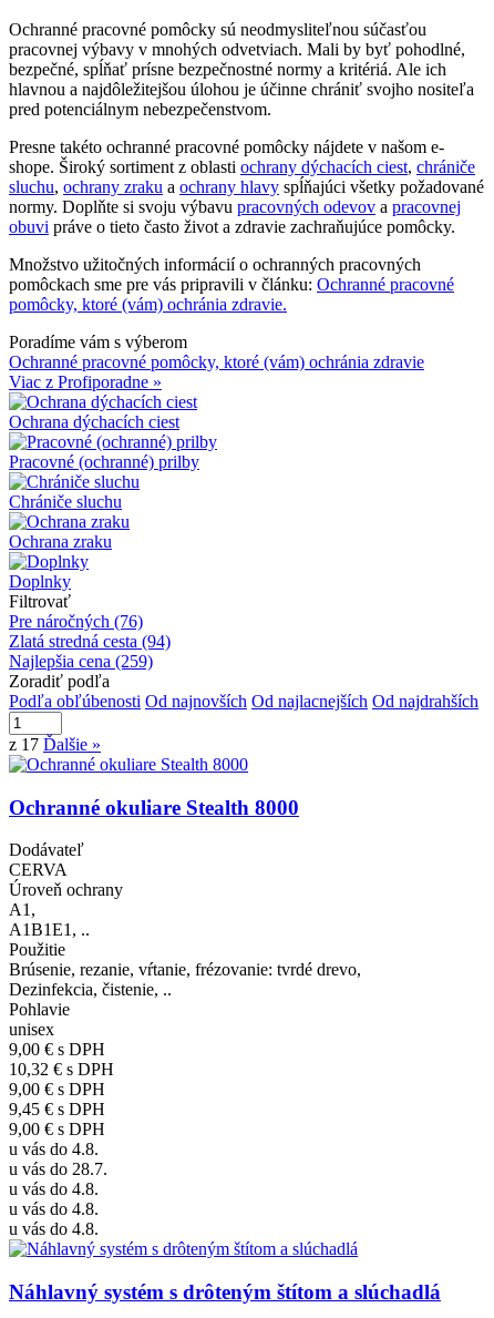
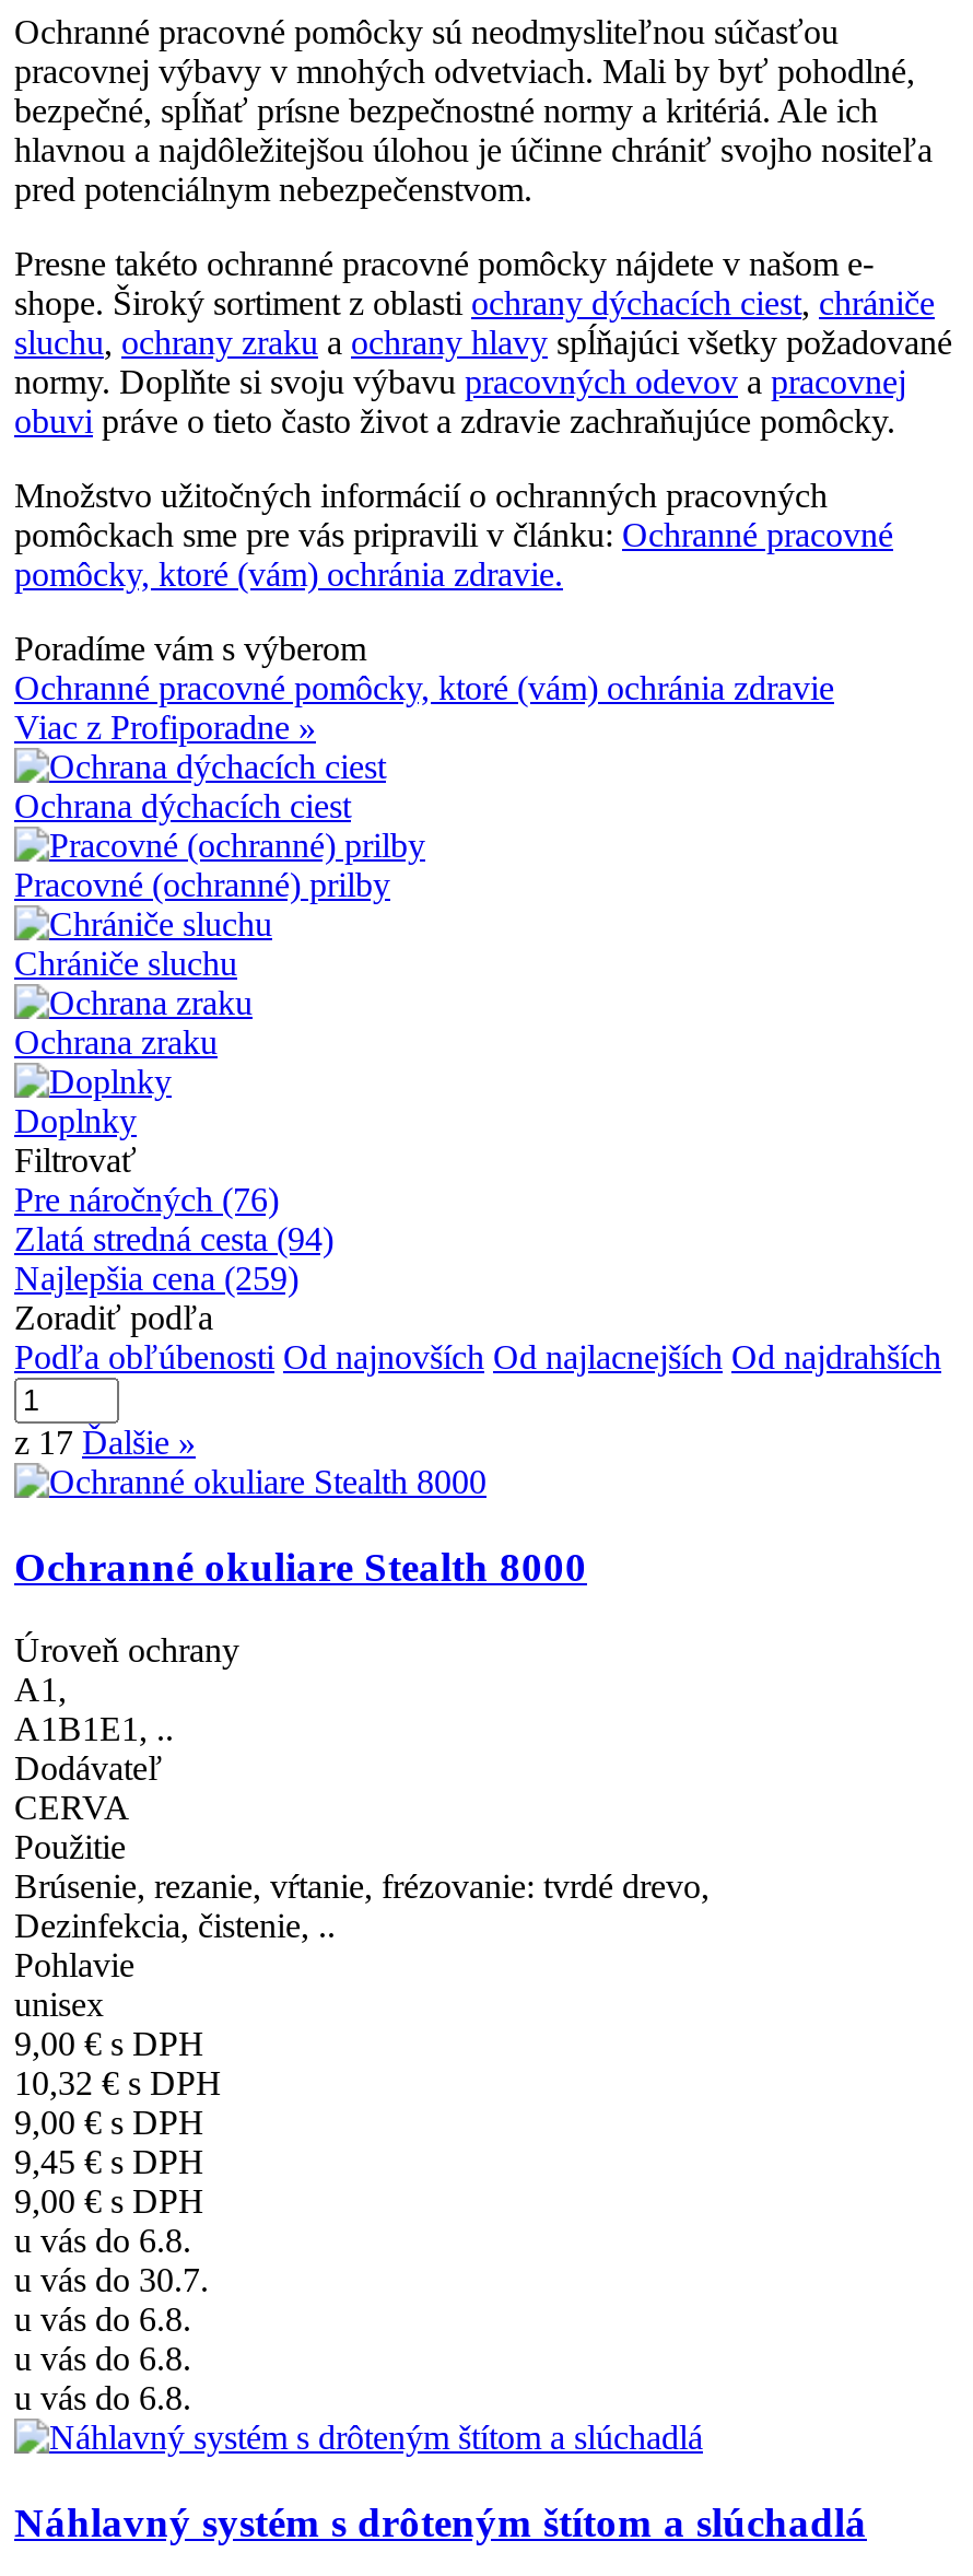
moved down: Dodávateľ | CERVA

moved up: Úroveň ochrany | A1, | A1B1E1, ..

- u vás do 4.8.
+ u vás do 6.8.

- u vás do 28.7.
+ u vás do 30.7.

- u vás do 4.8.
+ u vás do 6.8.

- u vás do 4.8.
+ u vás do 6.8.

- u vás do 4.8.
+ u vás do 6.8.
